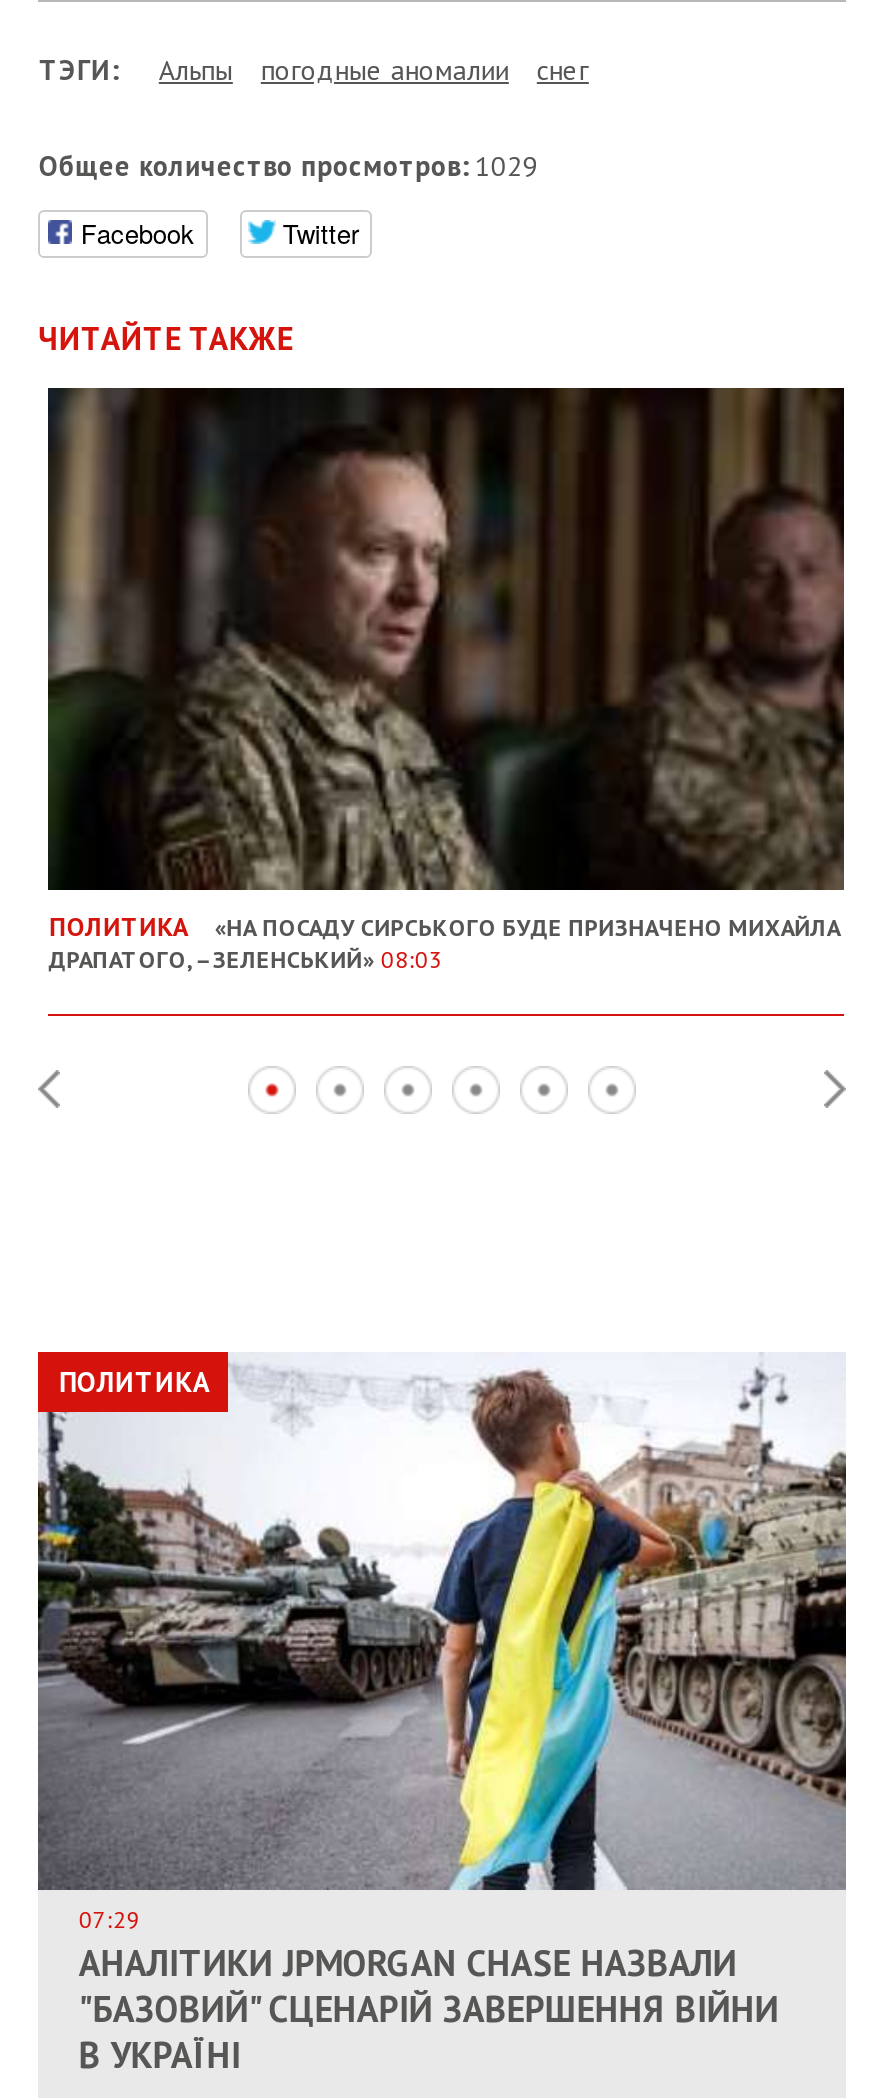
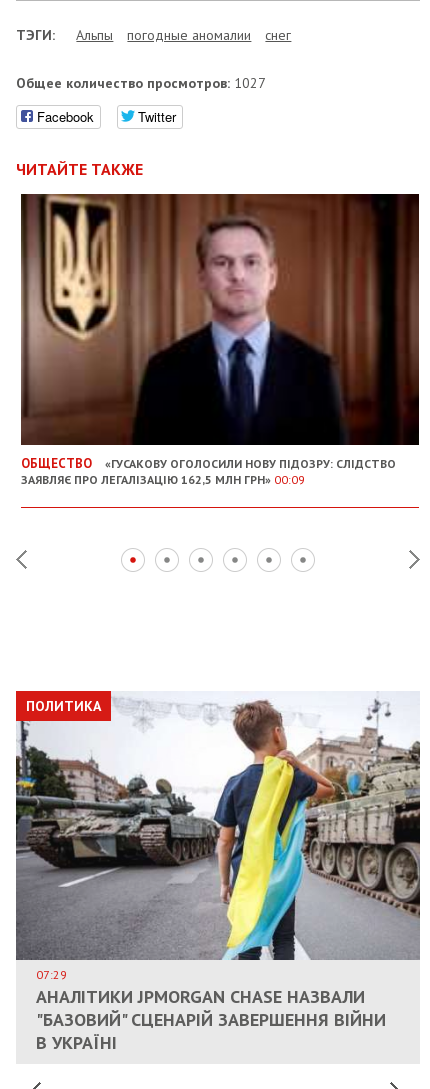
- Общее количество просмотров: 1029
+ Общее количество просмотров: 1027

- [image]
- ПОЛИТИКА
- «НА ПОСАДУ СИРСЬКОГО БУДЕ ПРИЗНАЧЕНО МИХАЙЛА
- ДРАПАТОГО, – ЗЕЛЕНСЬКИЙ» 08:03
+ [image]
+ ОБЩЕСТВО
+ «ГУСАКОВУ ОГОЛОСИЛИ НОВУ ПІДОЗРУ: СЛІДСТВО
+ ЗАЯВЛЯЄ ПРО ЛЕГАЛІЗАЦІЮ 162,5 МЛН ГРН» 00:09
